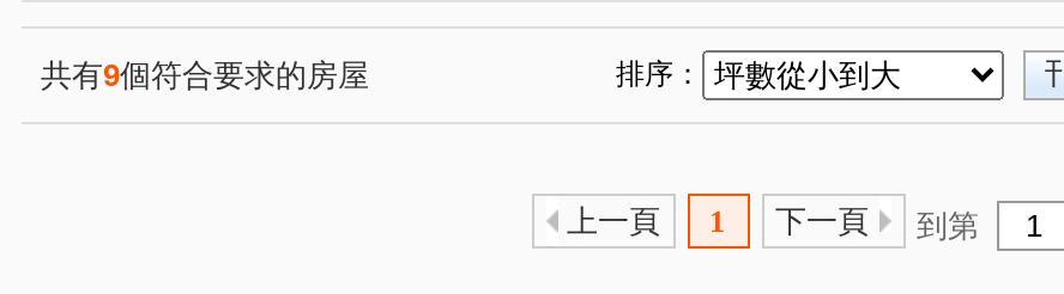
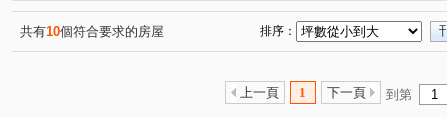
- 共有9個符合要求的房屋
+ 共有10個符合要求的房屋
